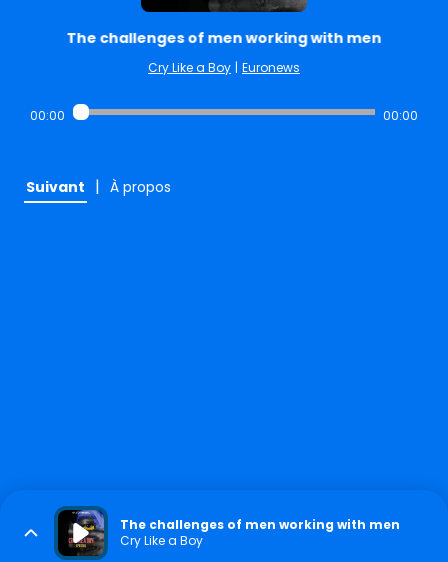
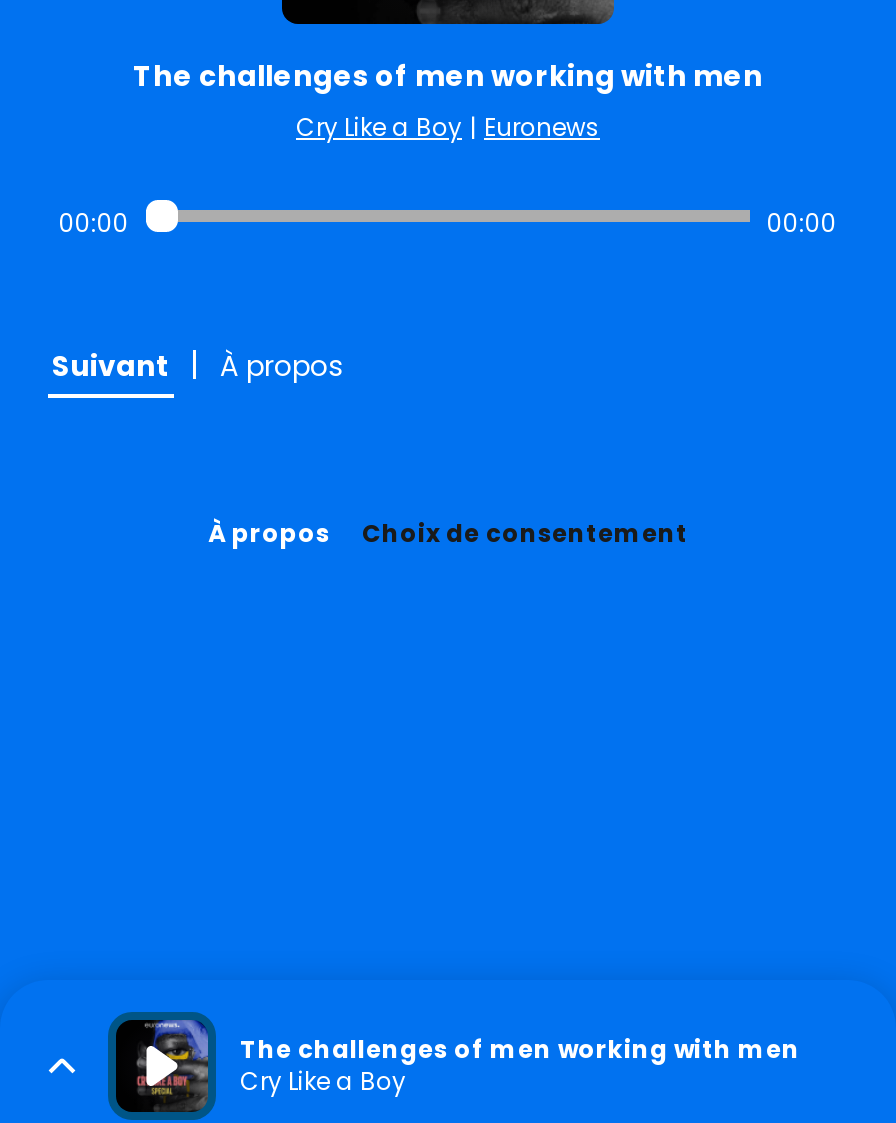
+ À propos
+ Choix de consentement
